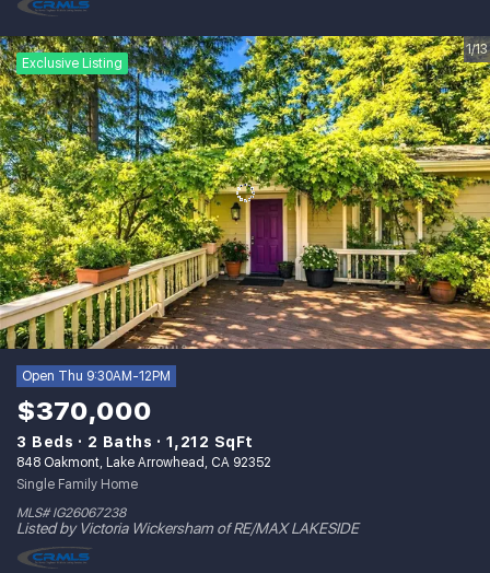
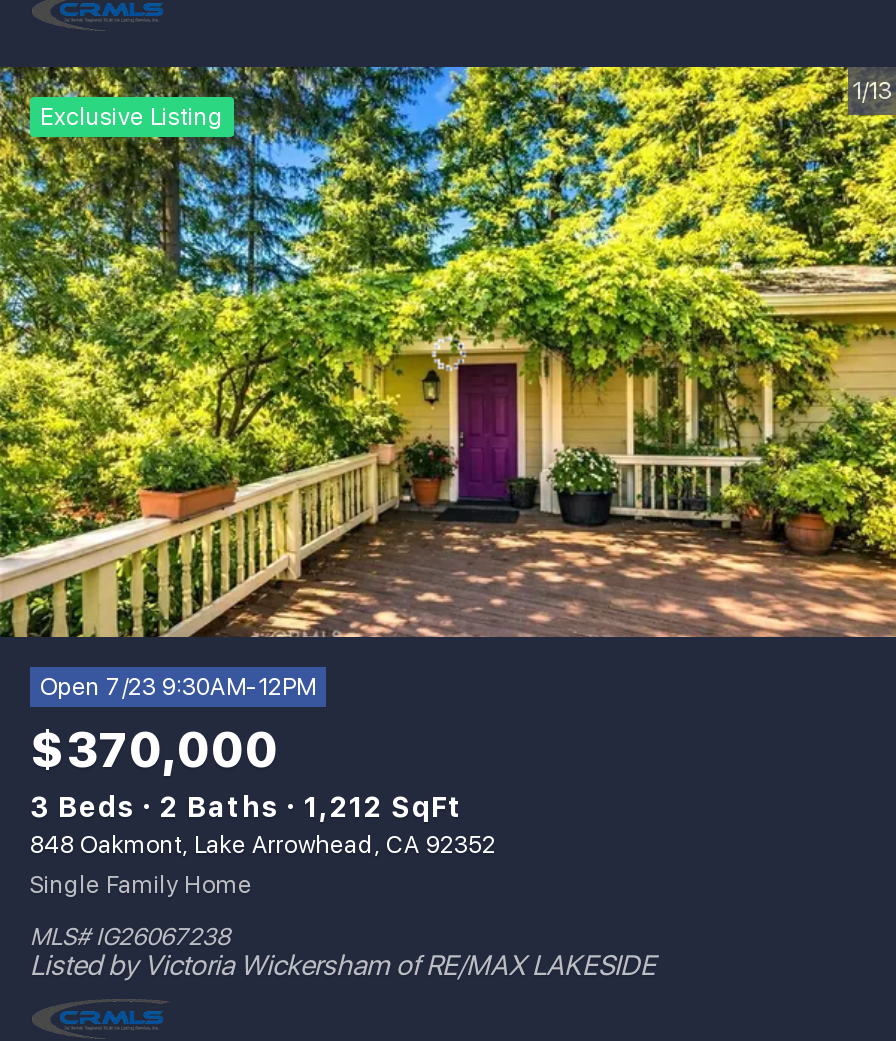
- Open Thu 9:30AM-12PM
+ Open 7/23 9:30AM-12PM
